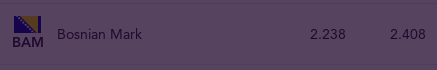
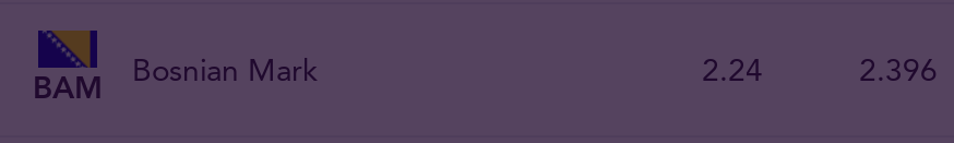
- 2.238
+ 2.24

- 2.408
+ 2.396
